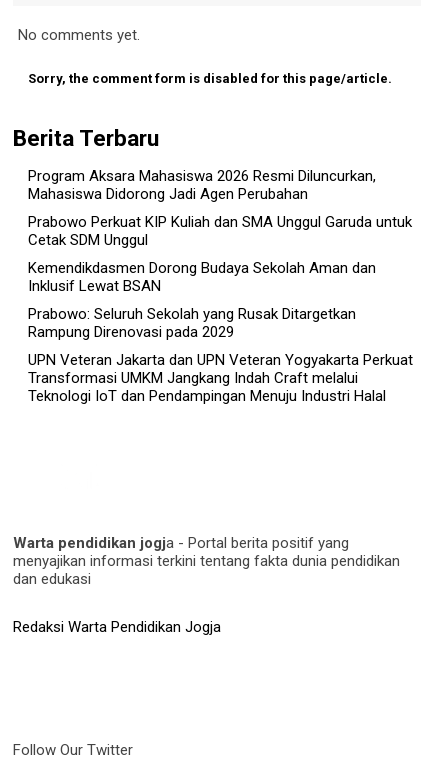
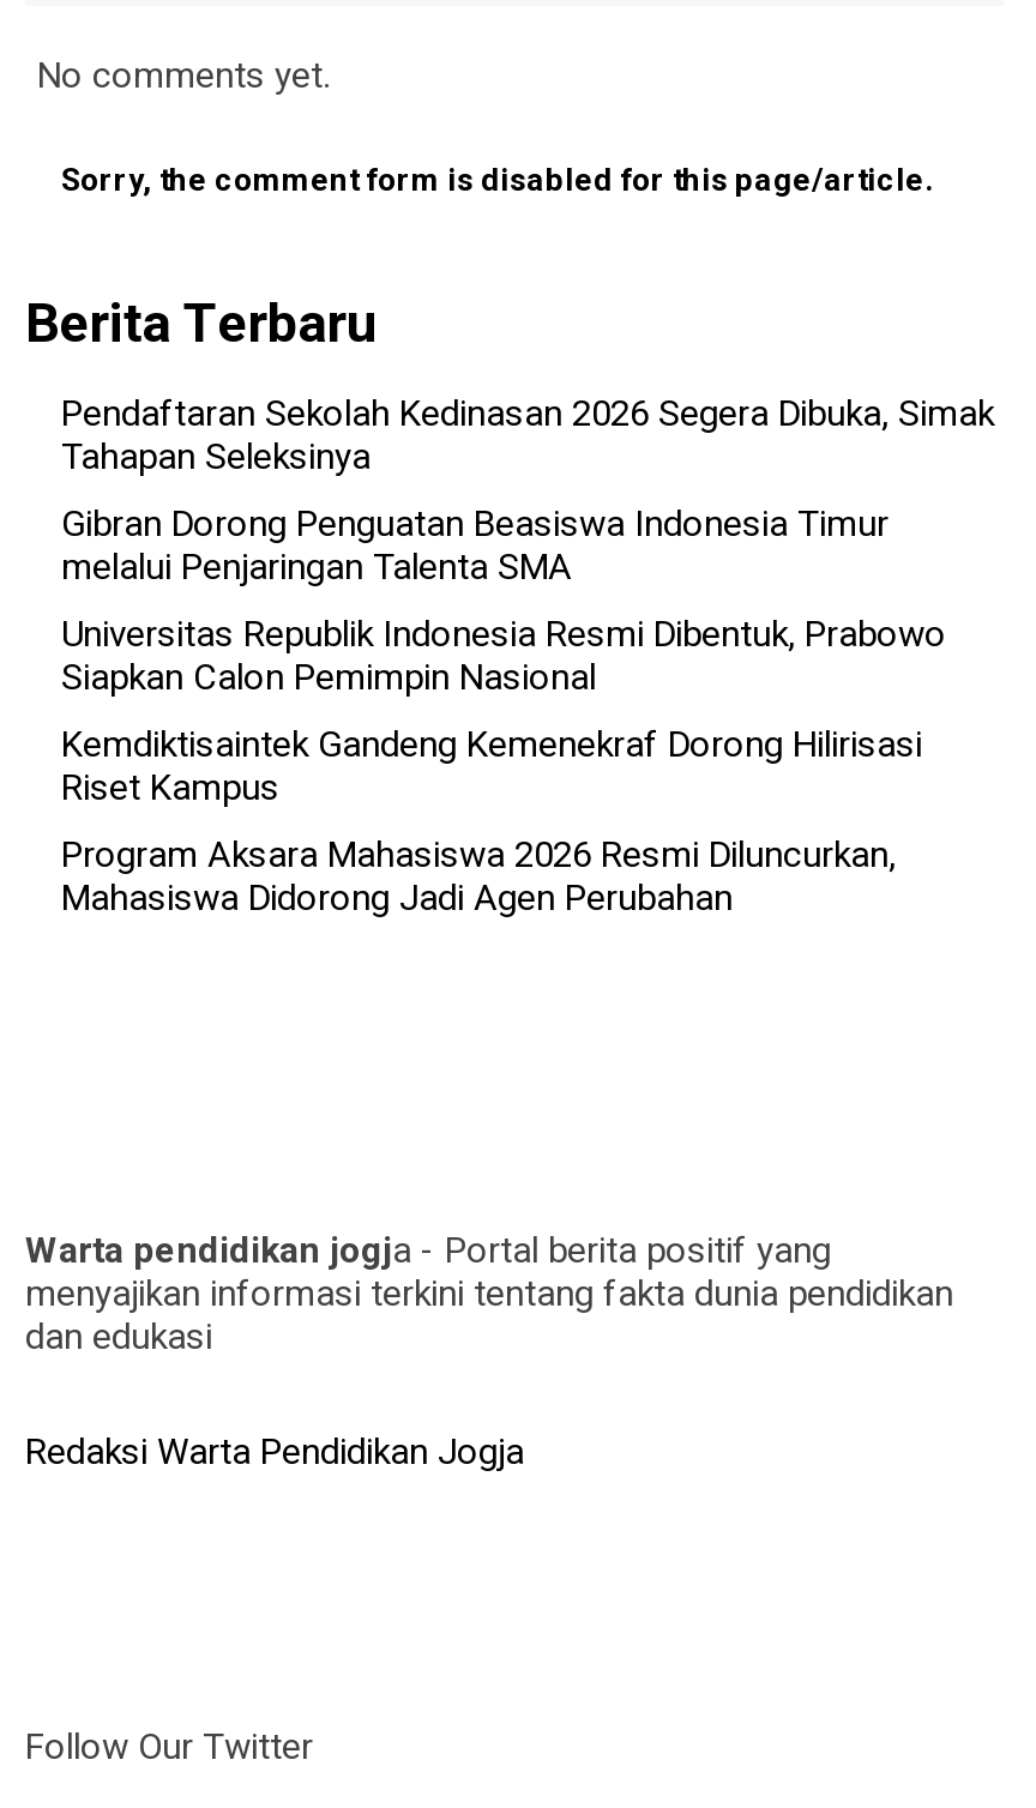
+ Pendaftaran Sekolah Kedinasan 2026 Segera Dibuka, Simak
+ Tahapan Seleksinya
+ Gibran Dorong Penguatan Beasiswa Indonesia Timur
+ melalui Penjaringan Talenta SMA
+ Universitas Republik Indonesia Resmi Dibentuk, Prabowo
+ Siapkan Calon Pemimpin Nasional
+ Kemdiktisaintek Gandeng Kemenekraf Dorong Hilirisasi
+ Riset Kampus

moved down: Program Aksara Mahasiswa 2026 Resmi Diluncurkan, | Mahasiswa Didorong Jadi Agen Perubahan

- Prabowo Perkuat KIP Kuliah dan SMA Unggul Garuda untuk
- Cetak SDM Unggul
- Kemendikdasmen Dorong Budaya Sekolah Aman dan
- Inklusif Lewat BSAN
- Prabowo: Seluruh Sekolah yang Rusak Ditargetkan
- Rampung Direnovasi pada 2029
- UPN Veteran Jakarta dan UPN Veteran Yogyakarta Perkuat
- Transformasi UMKM Jangkang Indah Craft melalui
- Teknologi IoT dan Pendampingan Menuju Industri Halal
